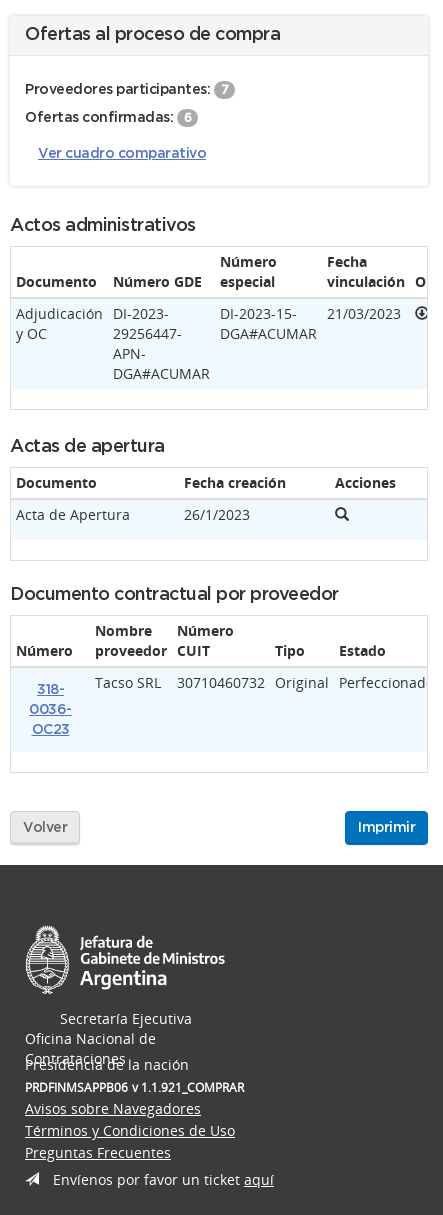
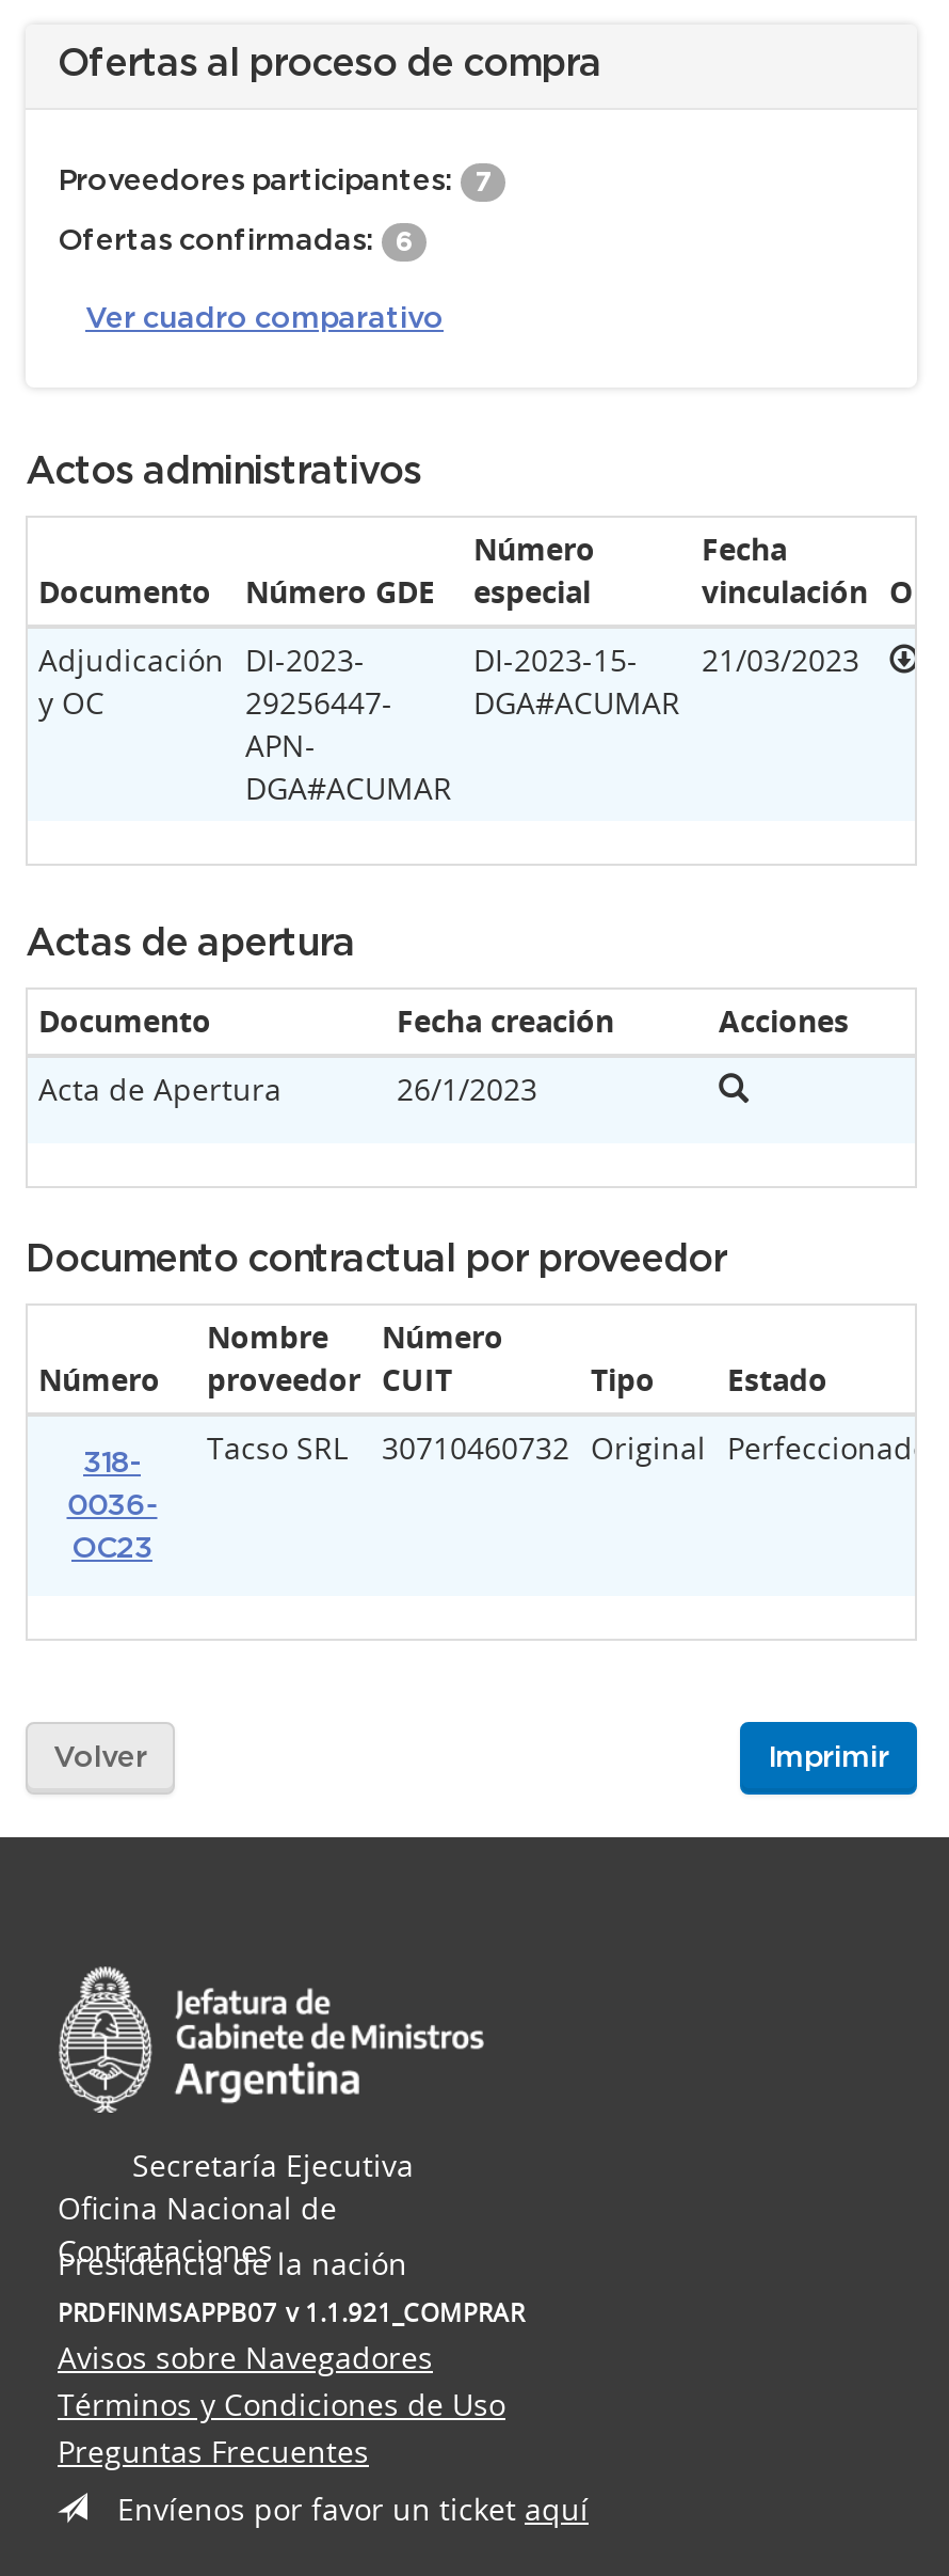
- PRDFINMSAPPB06 v 1.1.921_COMPRAR
+ PRDFINMSAPPB07 v 1.1.921_COMPRAR
